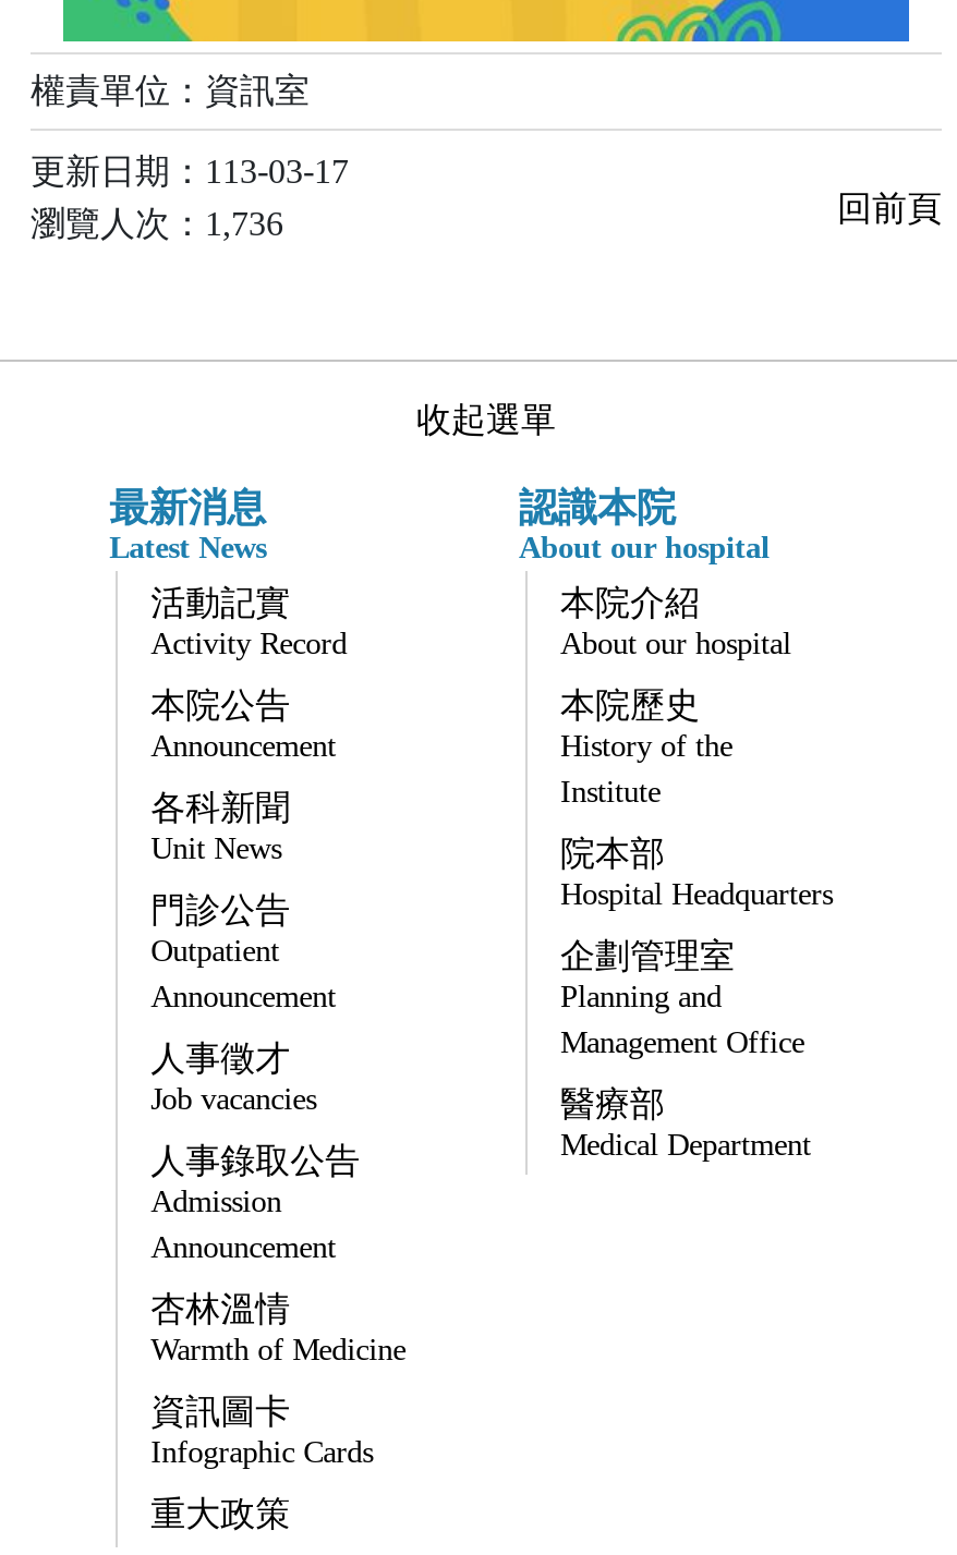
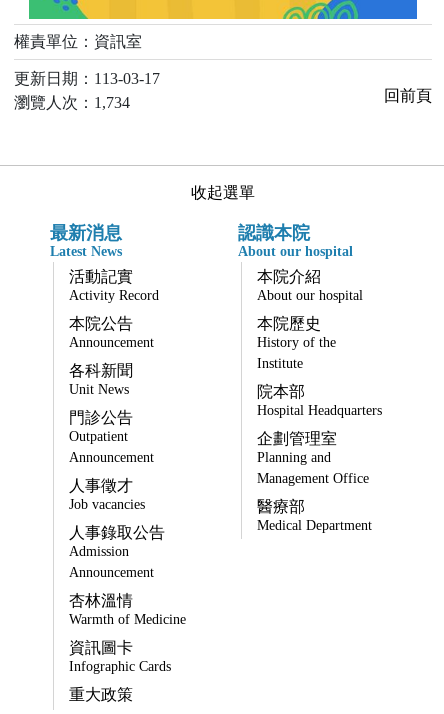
- 瀏覽人次：1,736
+ 瀏覽人次：1,734
